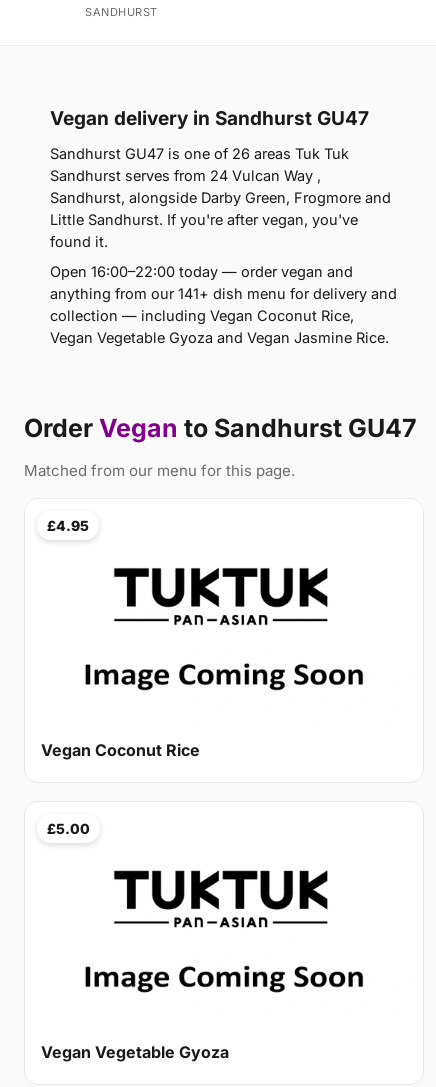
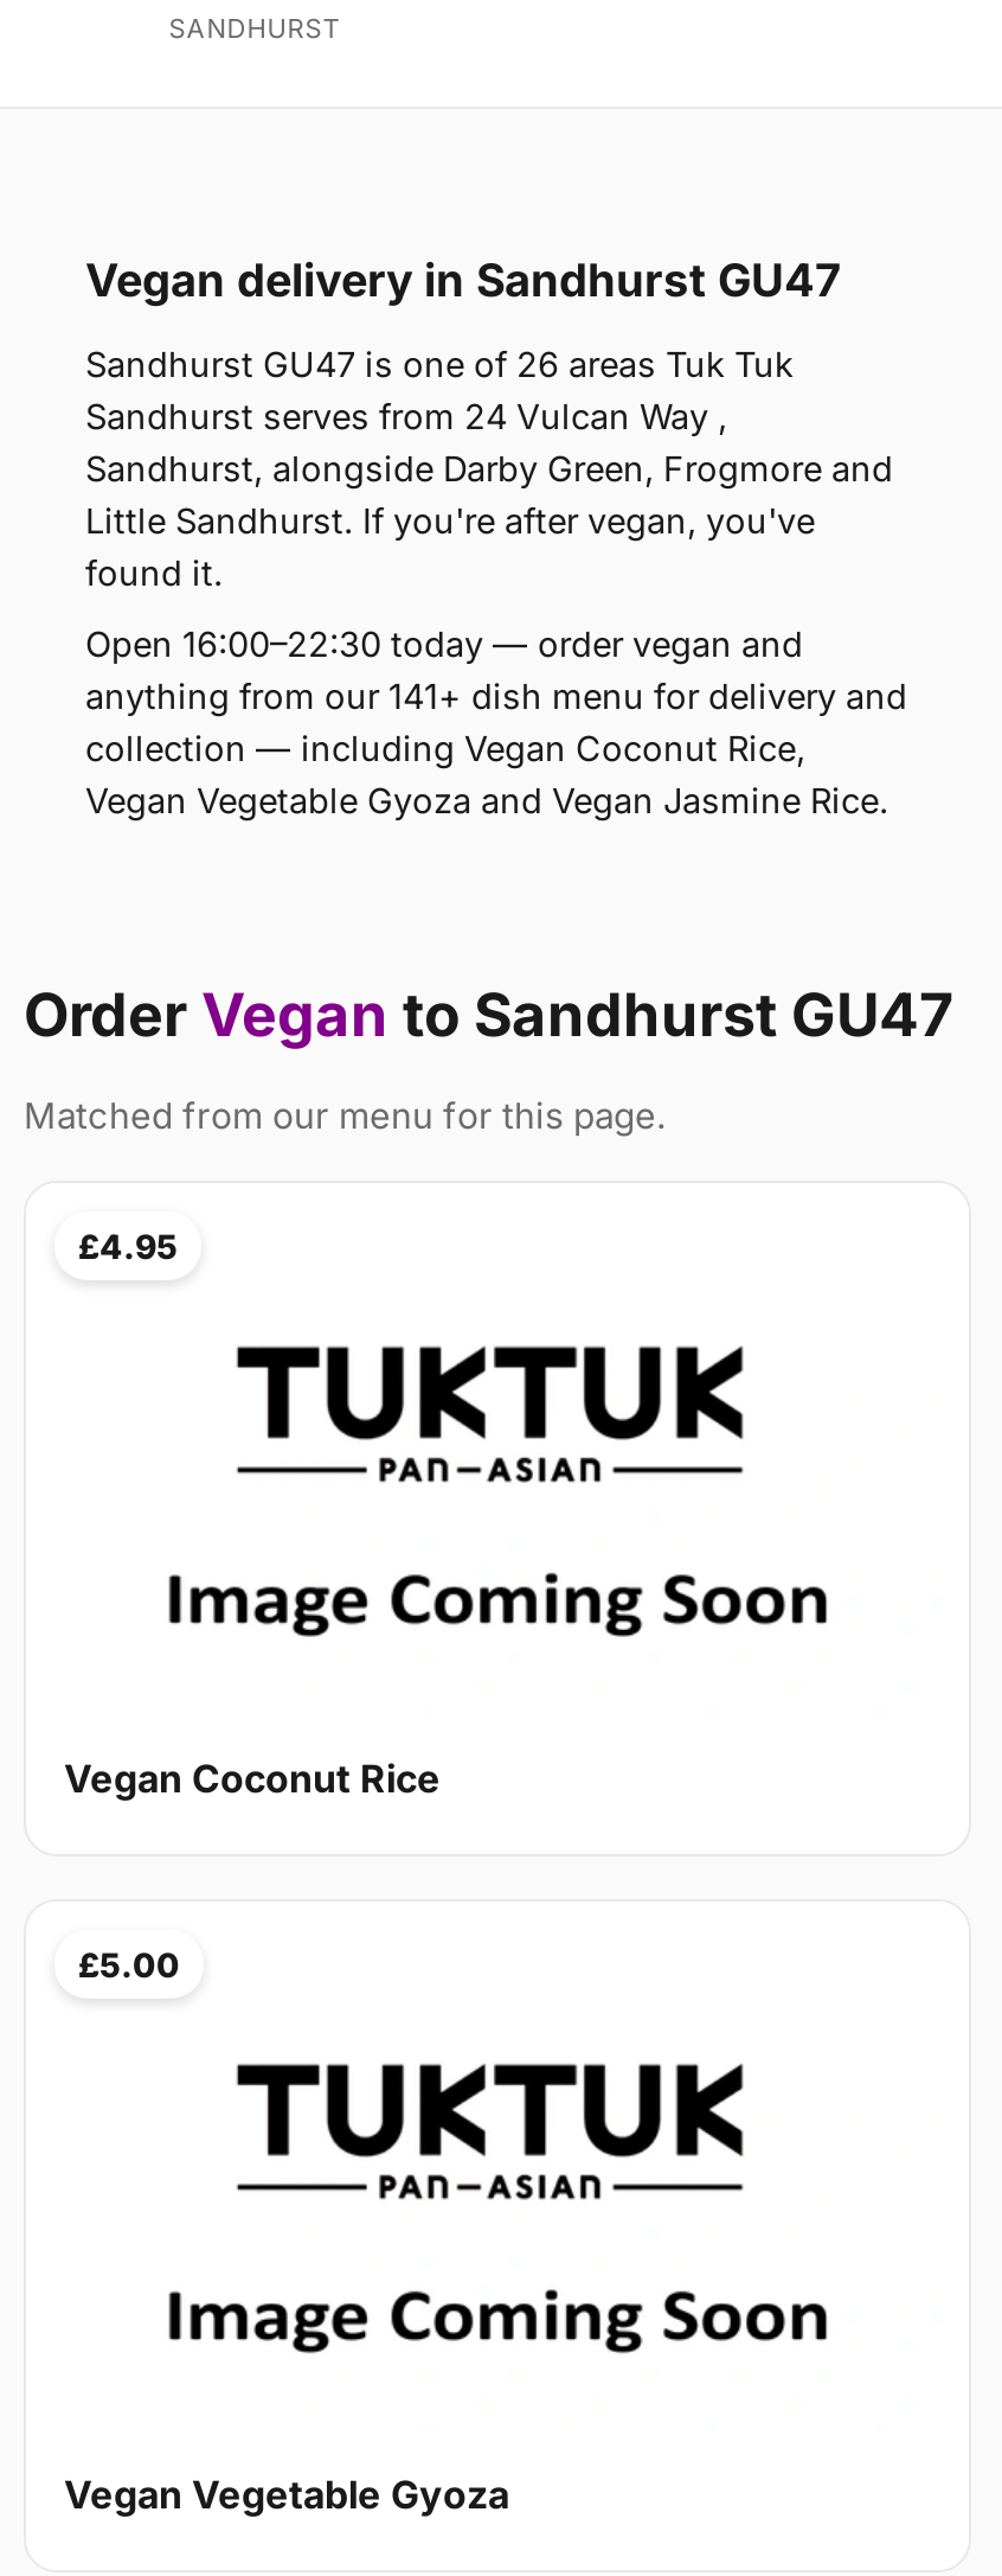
- Open 16:00–22:00 today — order vegan and
+ Open 16:00–22:30 today — order vegan and
